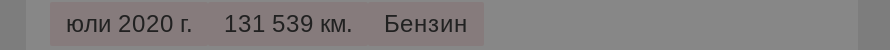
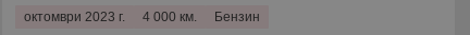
- юли 2020 г.
+ октомври 2023 г.

- 131 539 км.
+ 4 000 км.
